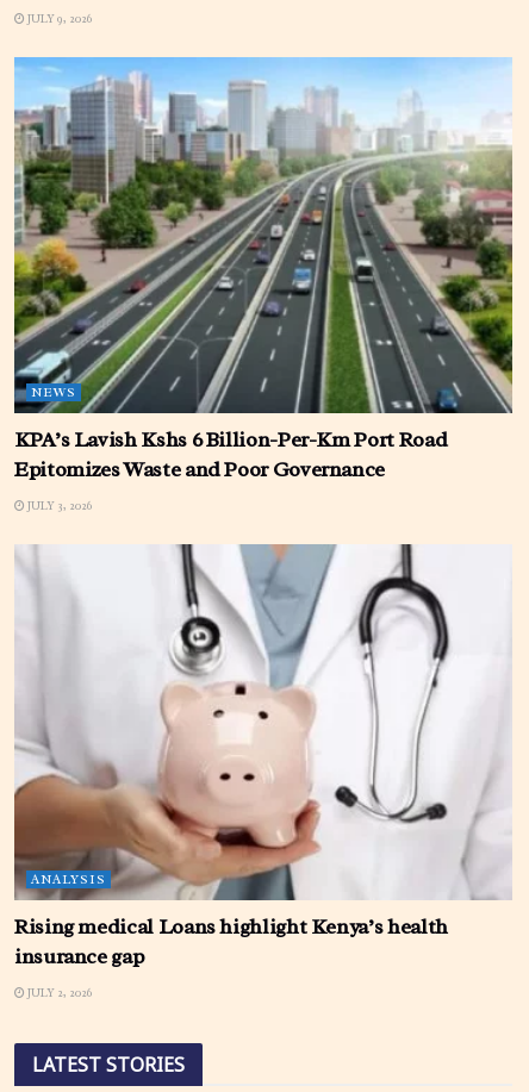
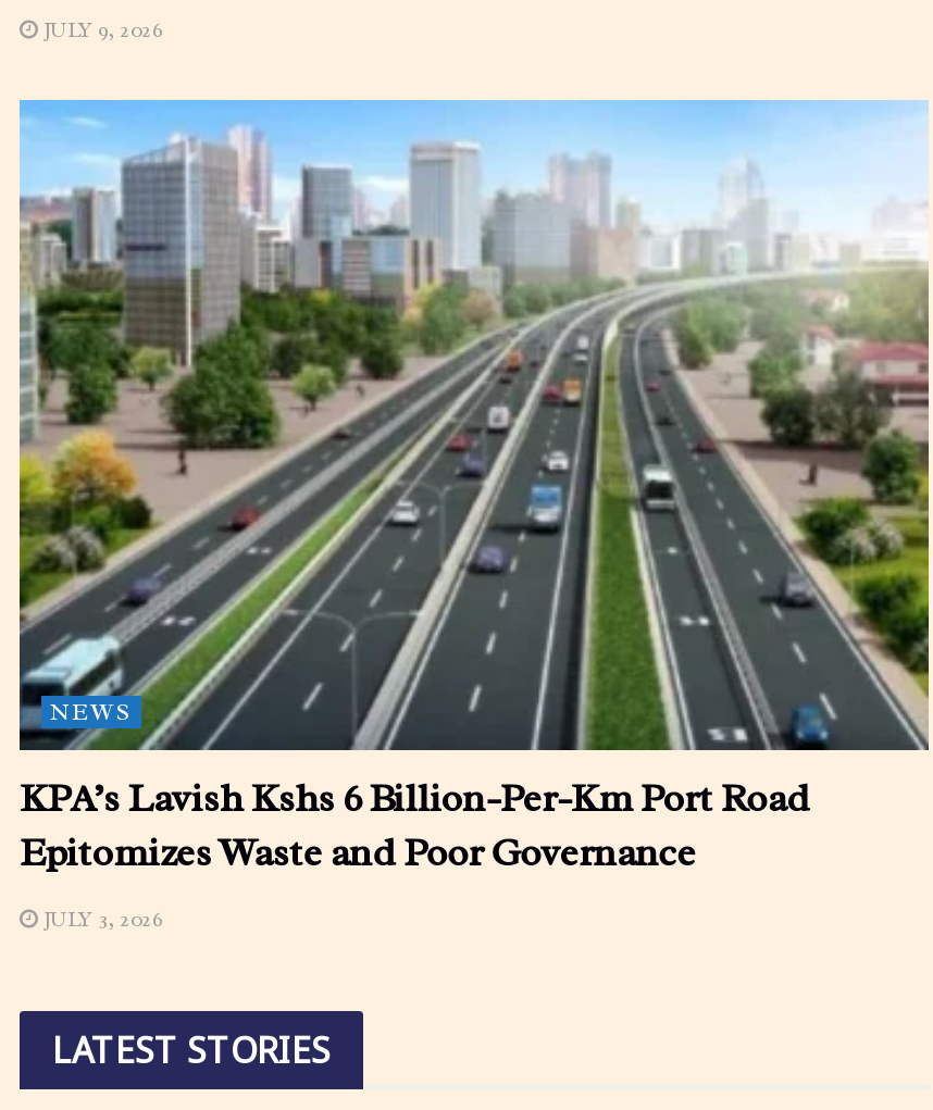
- [image]
- ANALYSIS
- Rising medical Loans highlight Kenya’s health
- insurance gap
- JULY 2, 2026
